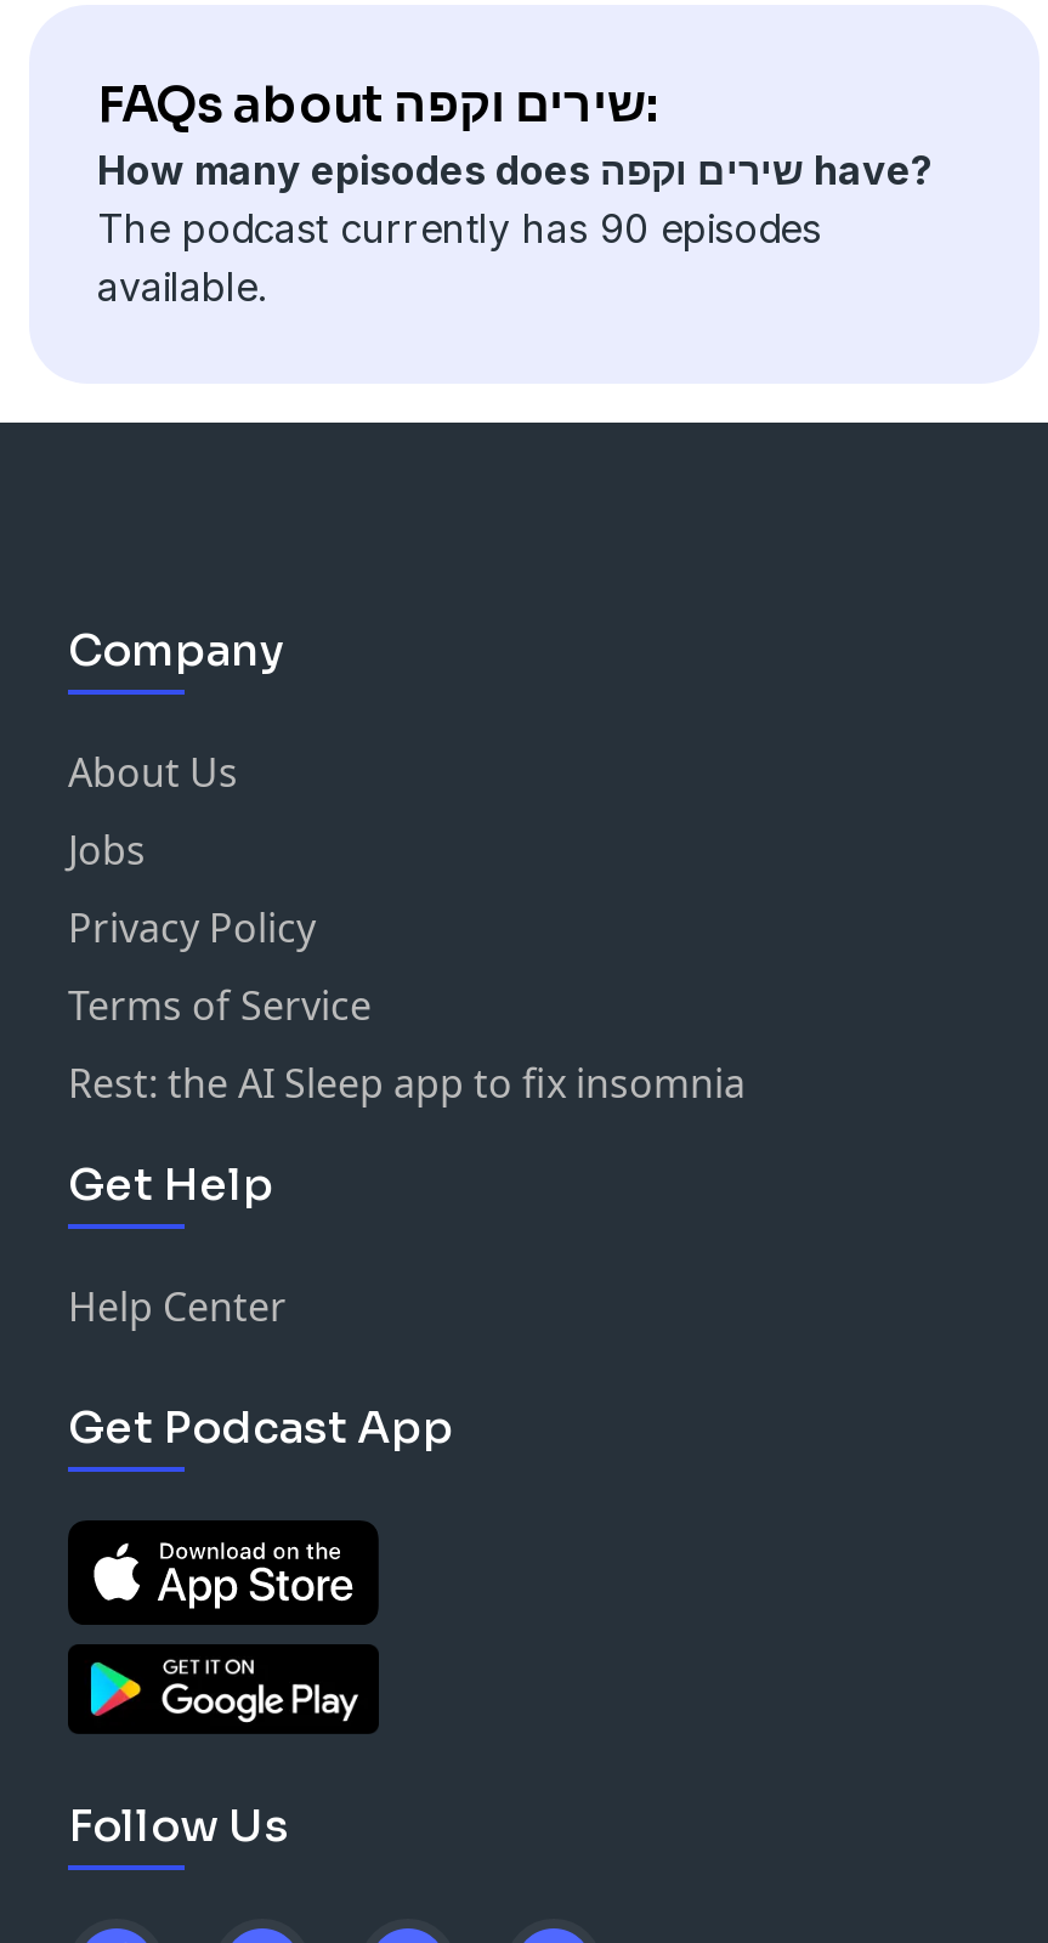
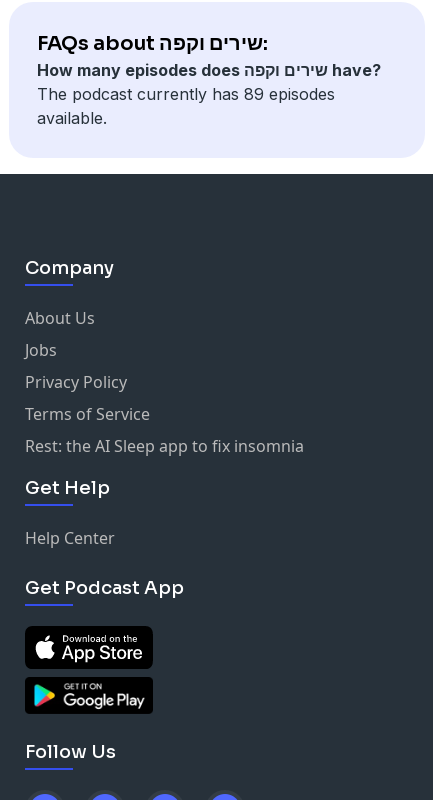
- The podcast currently has 90 episodes
+ The podcast currently has 89 episodes
